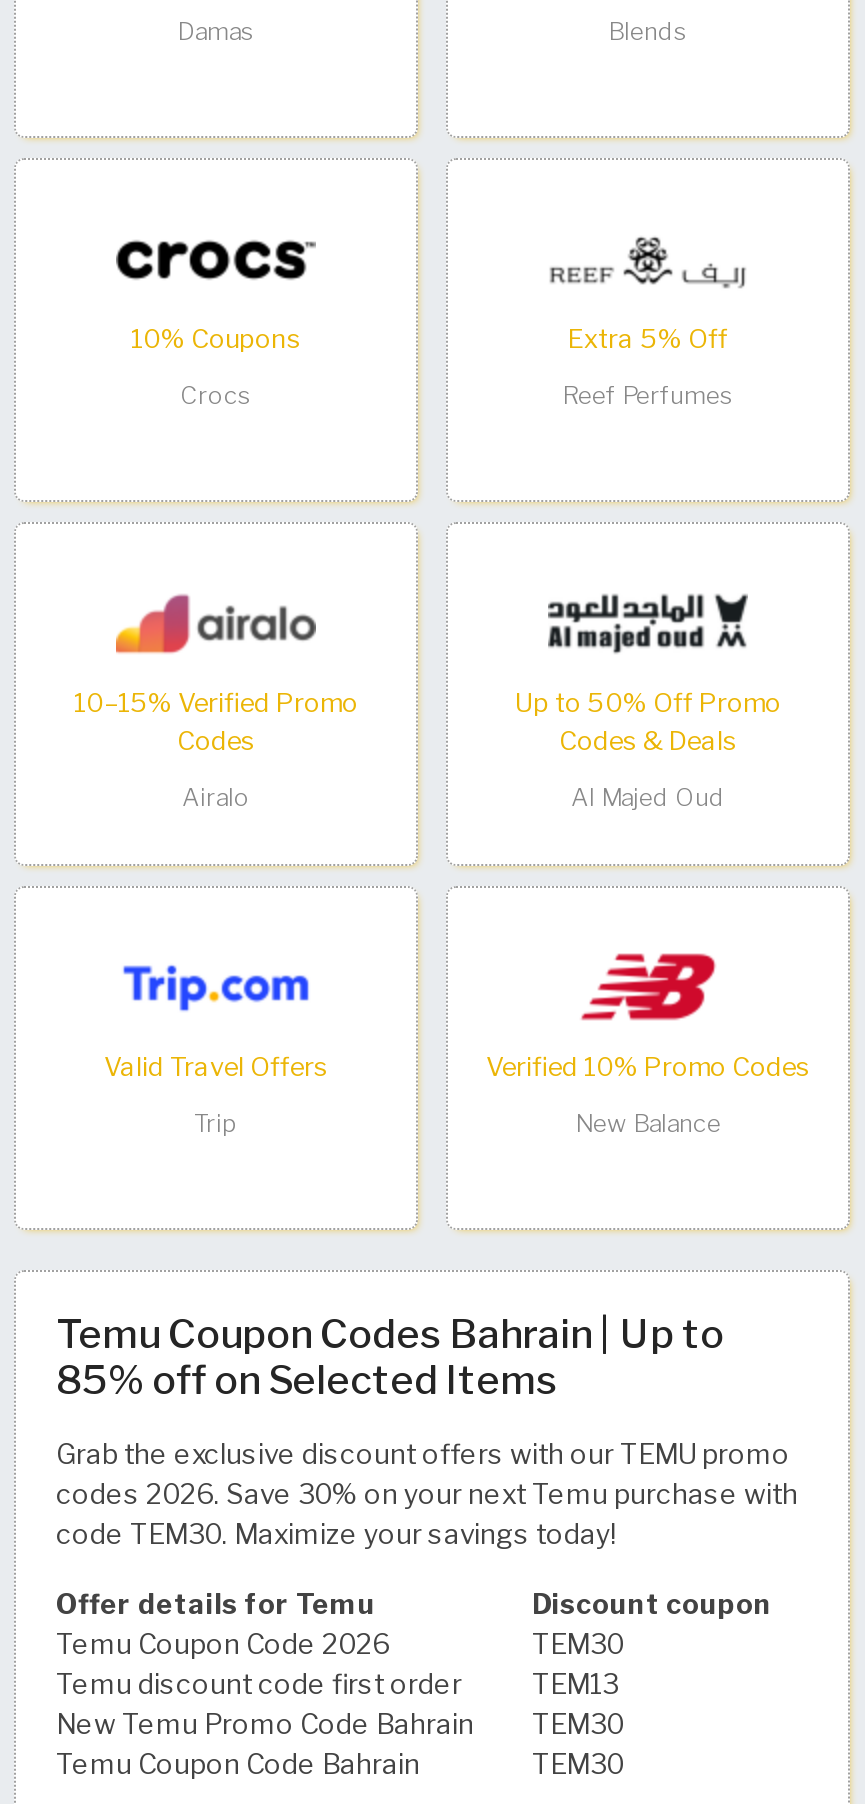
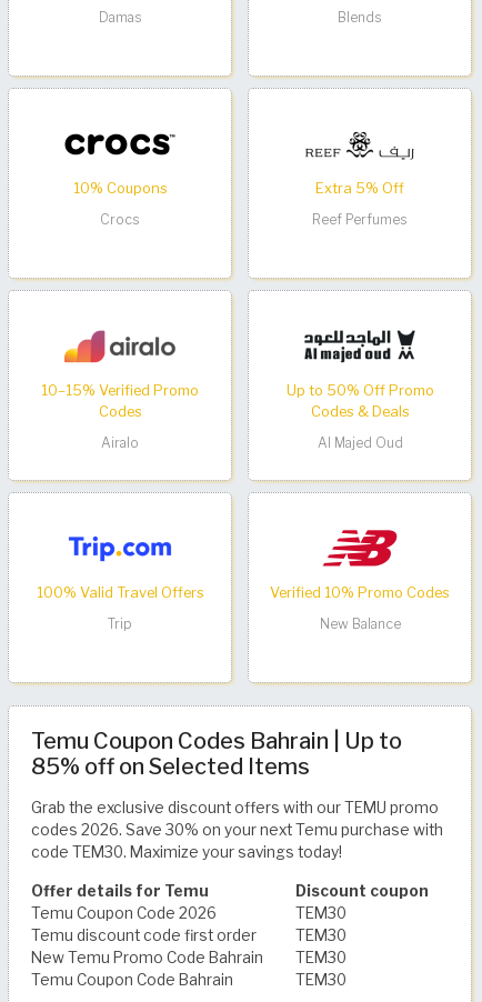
- Valid Travel Offers
+ 100% Valid Travel Offers

- TEM13
+ TEM30
